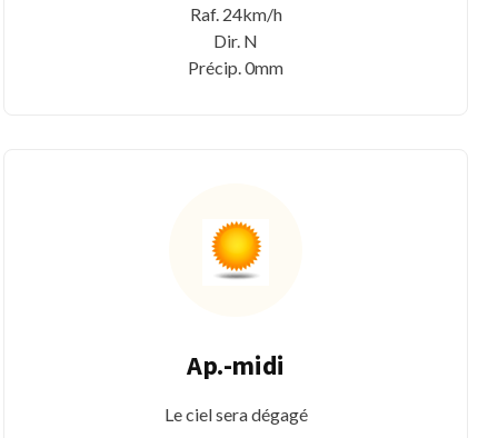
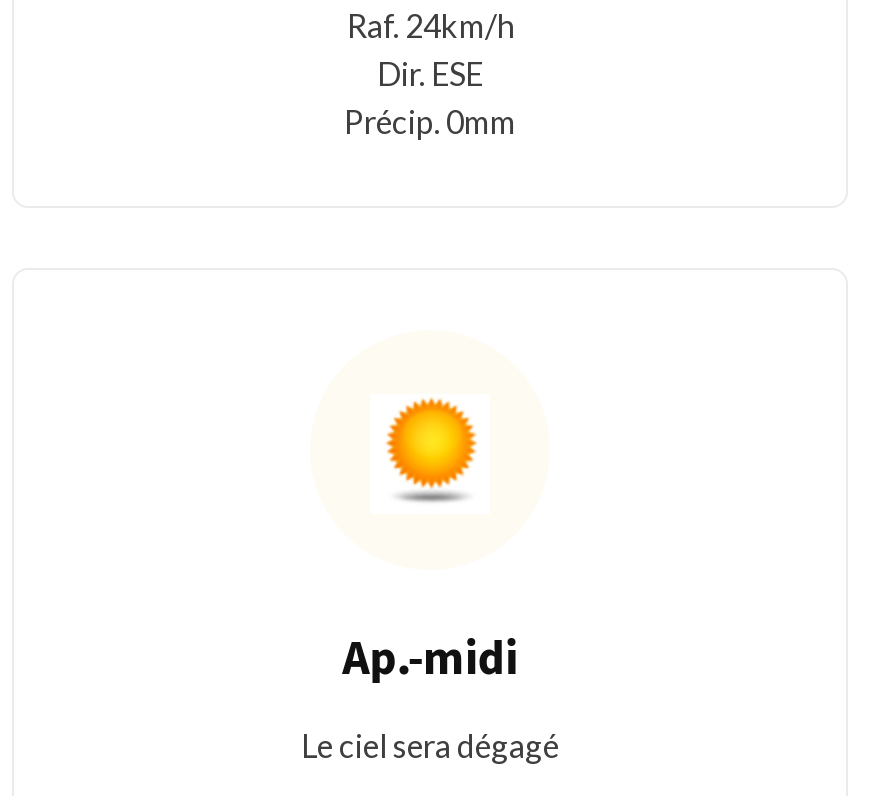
- Dir. N
+ Dir. ESE
